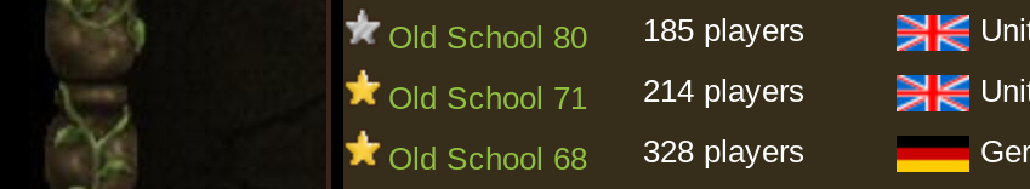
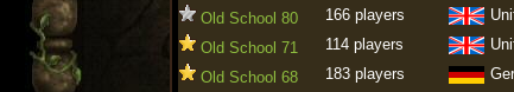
- Old School 80 185 players
+ Old School 80 166 players

- Old School 71 214 players
+ Old School 71 114 players

- Old School 68 328 players
+ Old School 68 183 players
